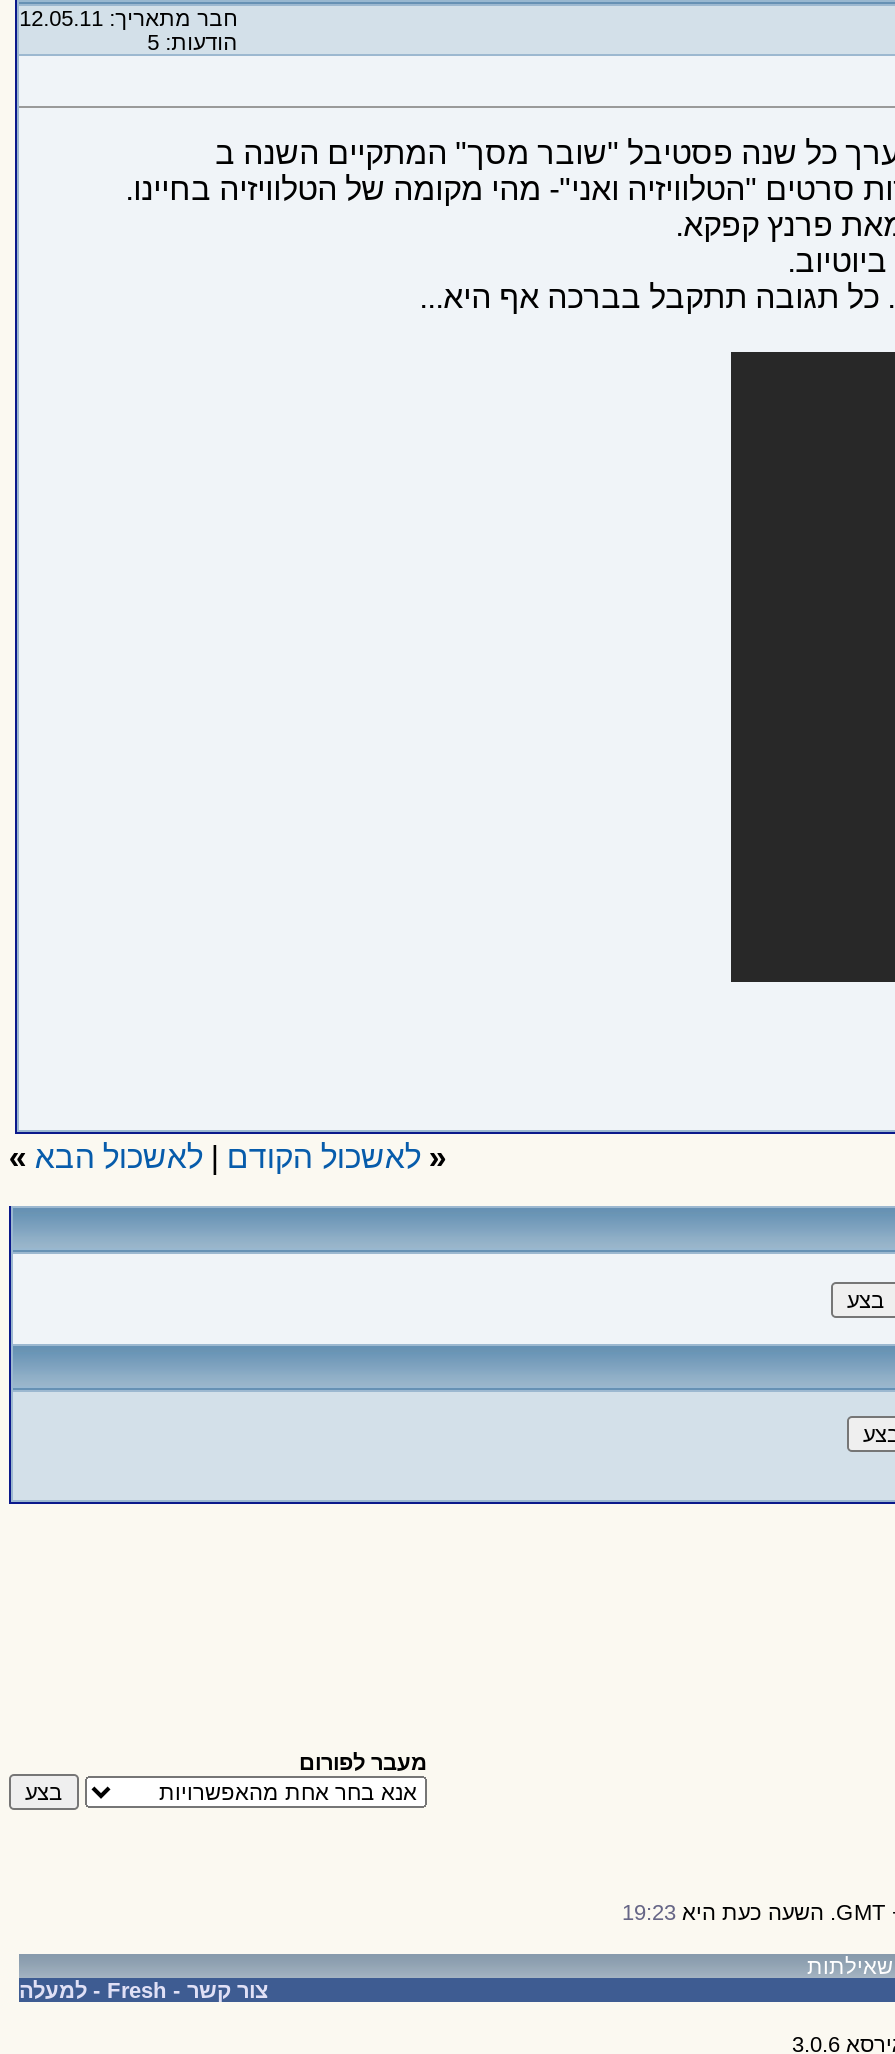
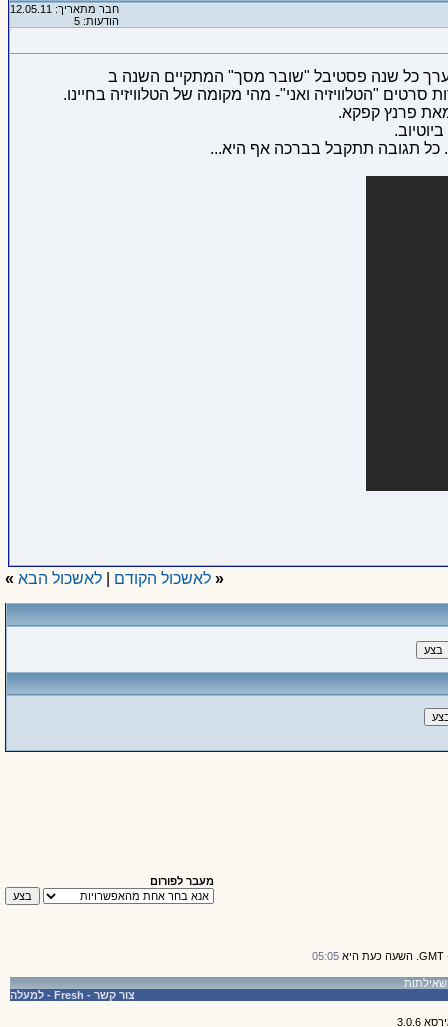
- 19:23
+ 05:05
